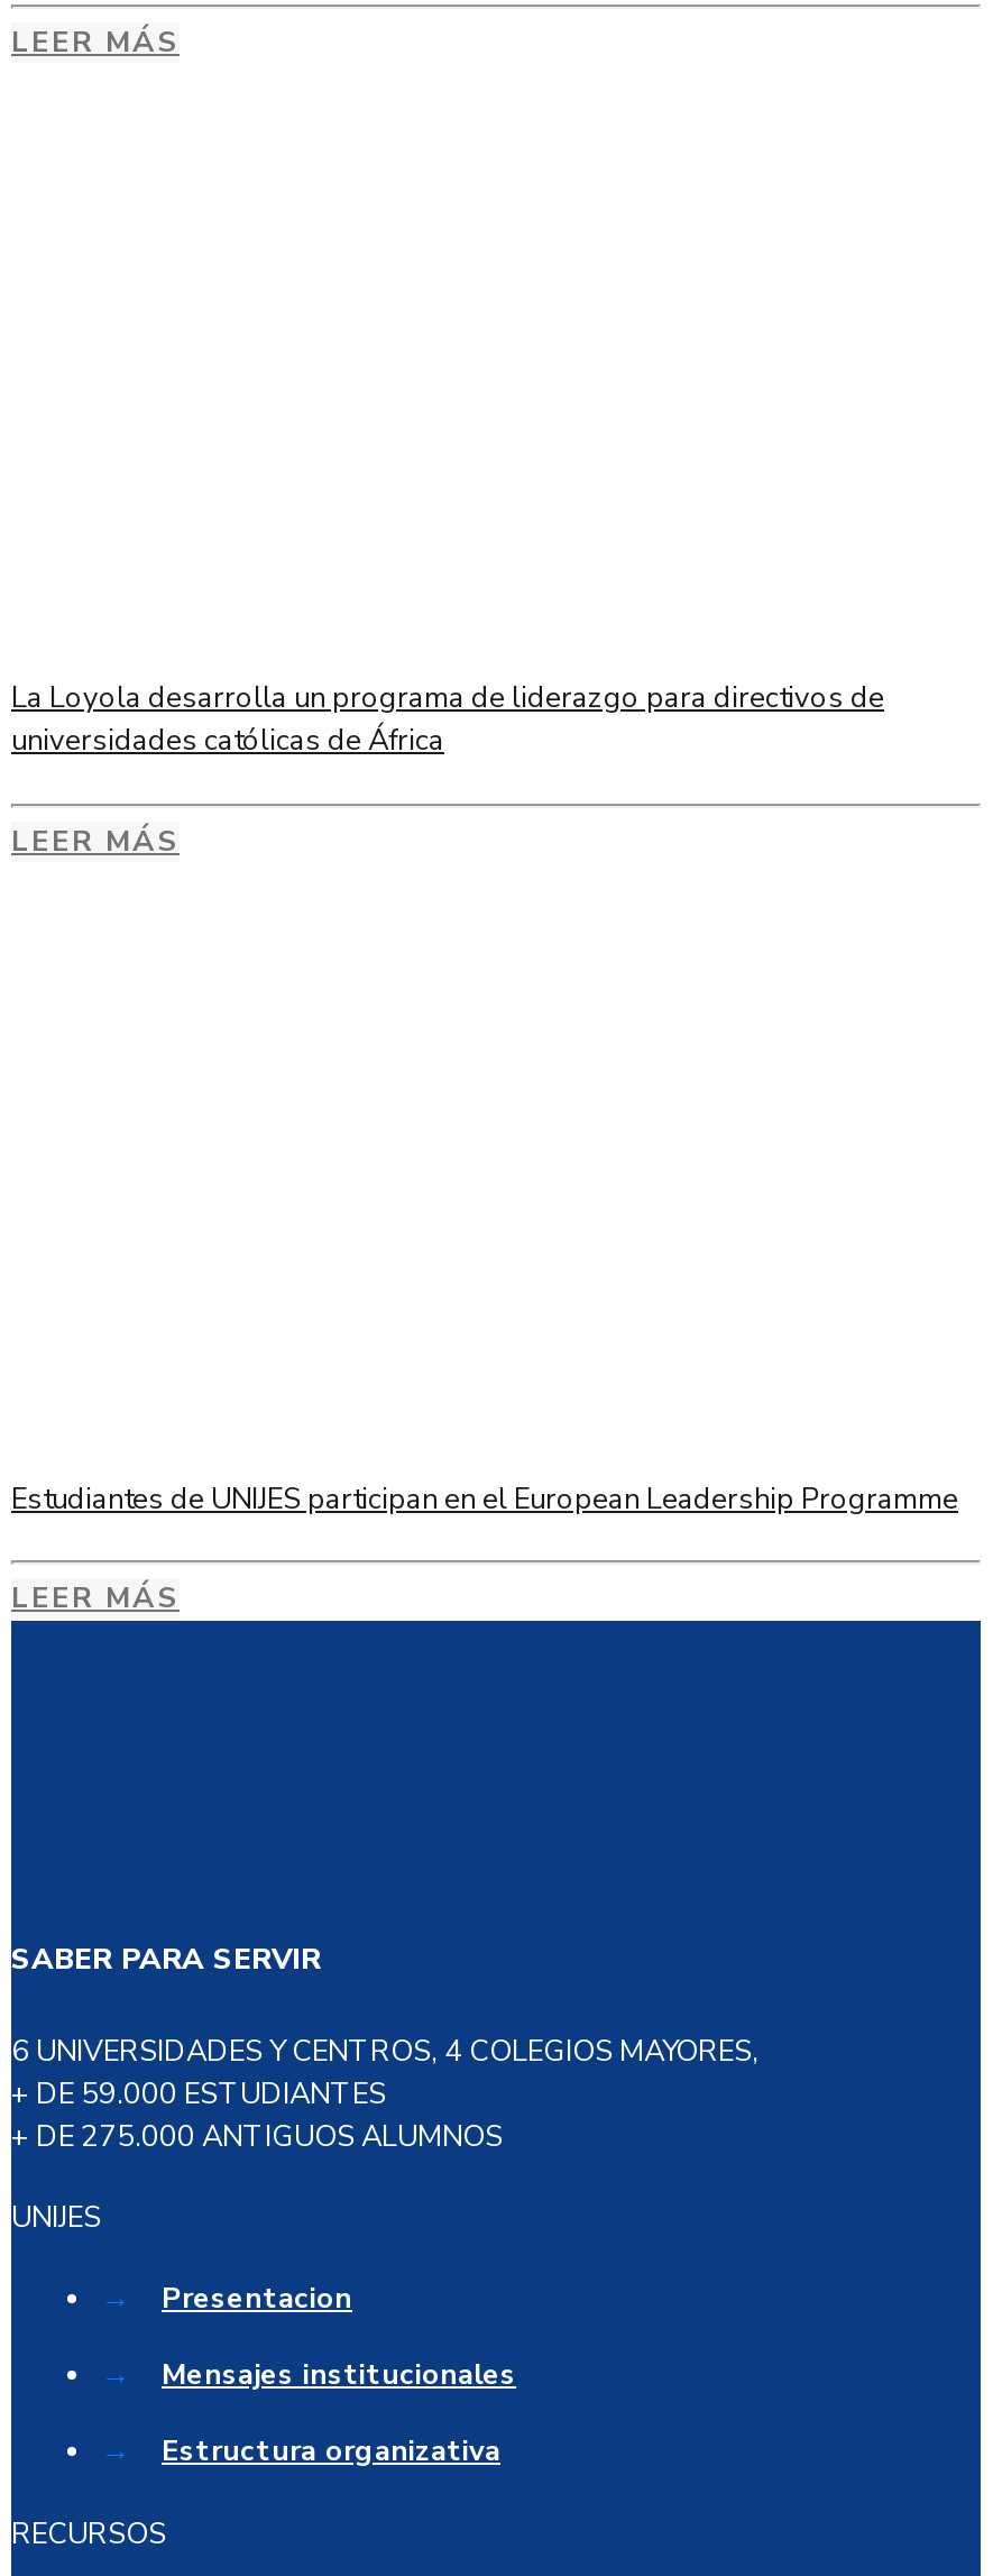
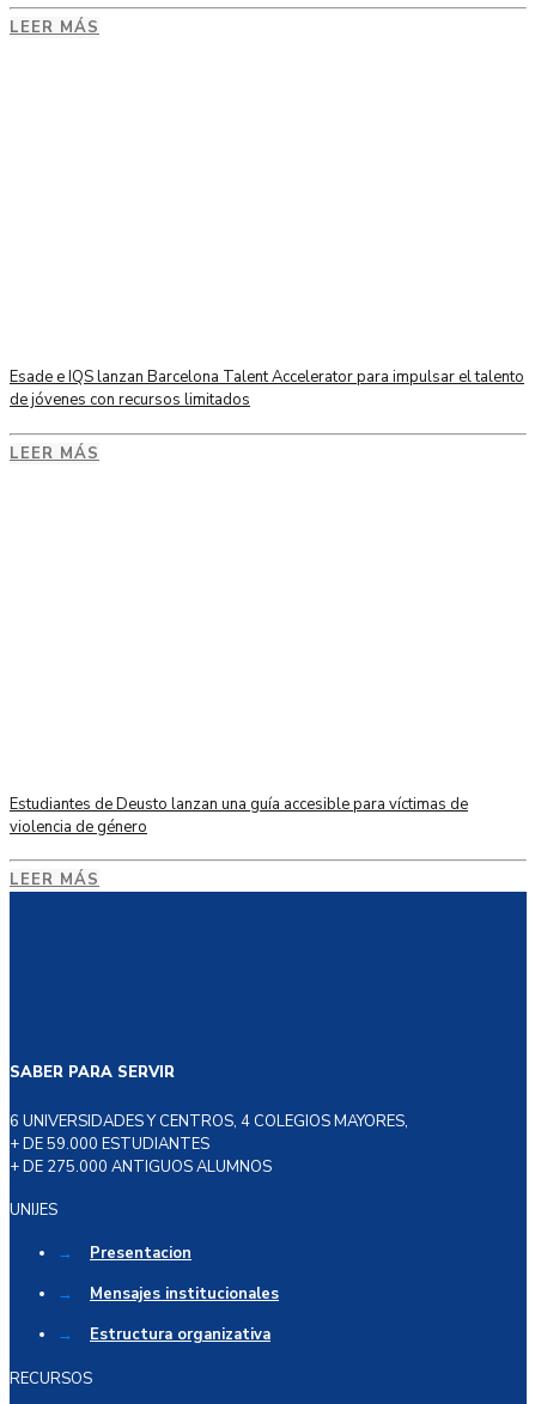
- La Loyola desarrolla un programa de liderazgo para directivos de
- universidades católicas de África
+ Esade e IQS lanzan Barcelona Talent Accelerator para impulsar el talento
+ de jóvenes con recursos limitados

- Estudiantes de UNIJES participan en el European Leadership Programme
+ Estudiantes de Deusto lanzan una guía accesible para víctimas de
+ violencia de género
